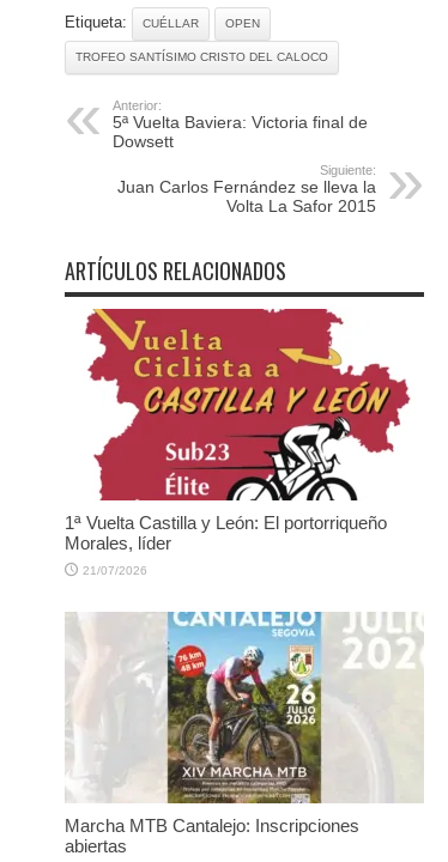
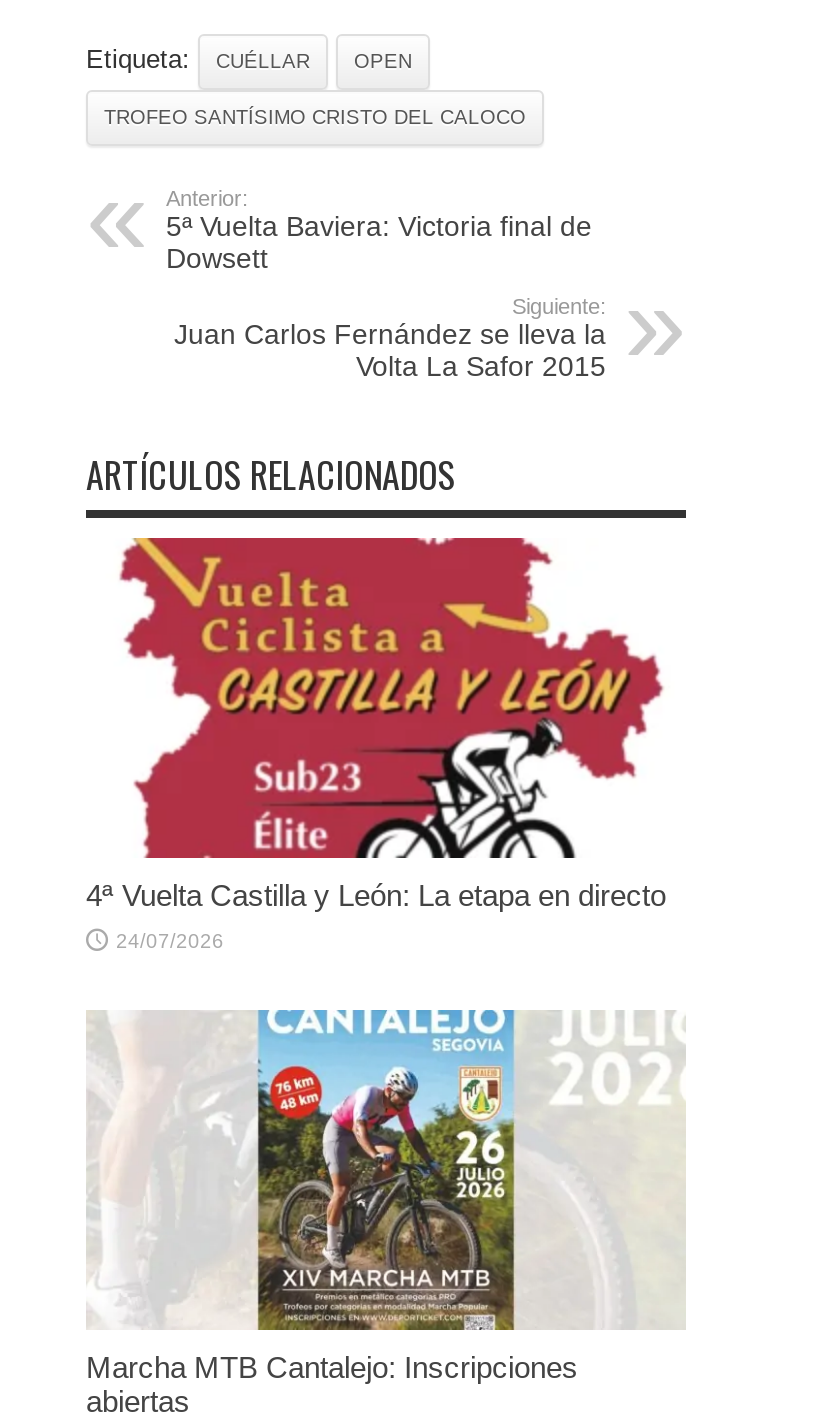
- 1ª Vuelta Castilla y León: El portorriqueño
- Morales, líder
+ 4ª Vuelta Castilla y León: La etapa en directo

- 21/07/2026
+ 24/07/2026
